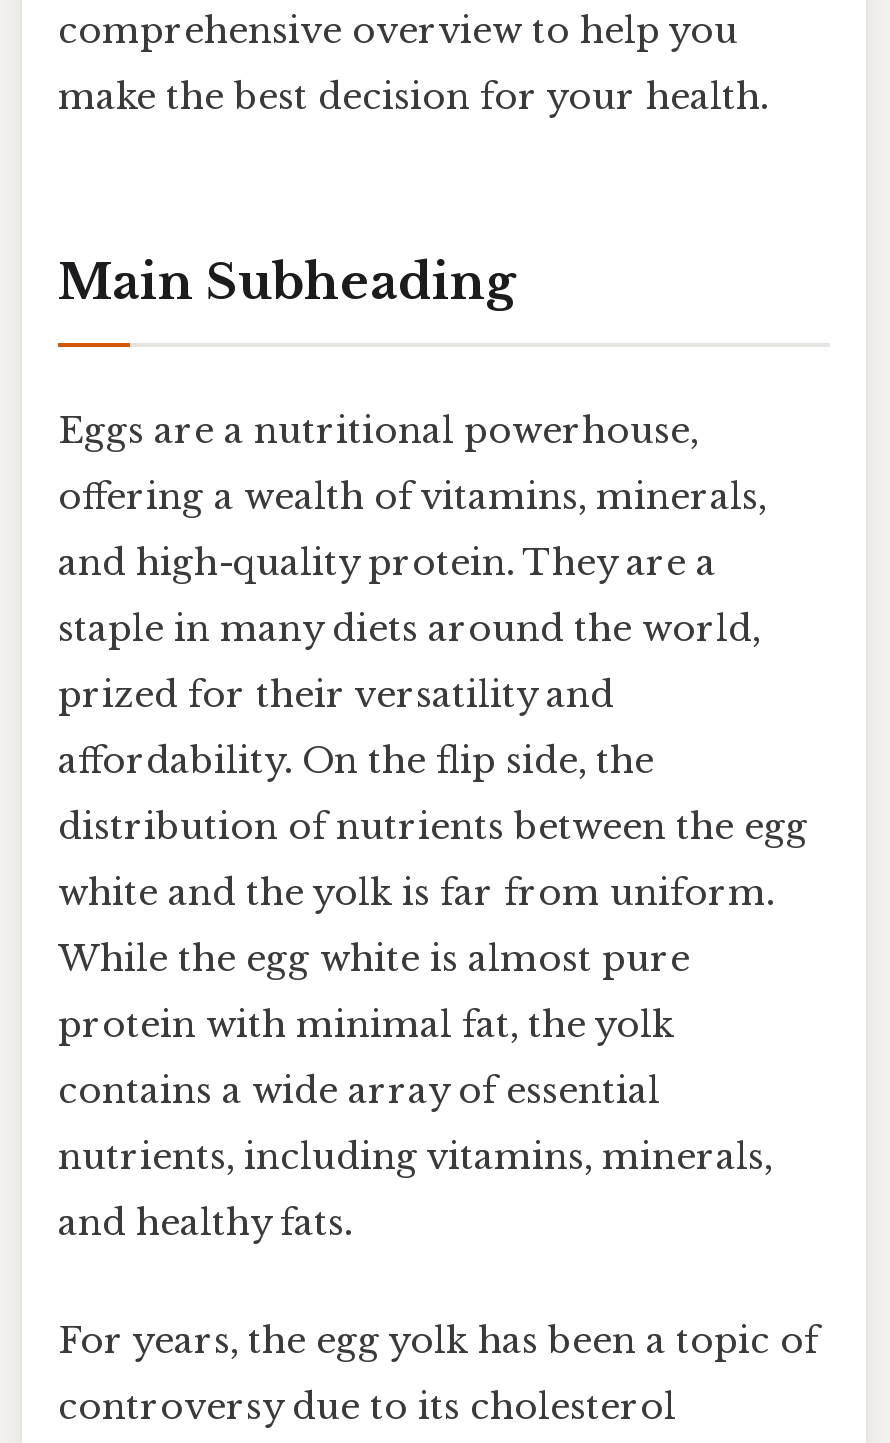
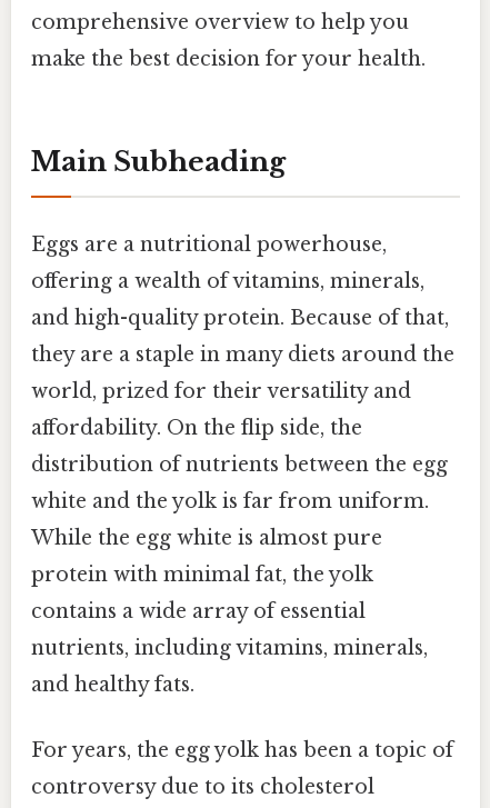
- and high-quality protein. They are a
+ and high-quality protein. Because of that,

- staple in many diets around the world,
+ they are a staple in many diets around the

- prized for their versatility and
+ world, prized for their versatility and
